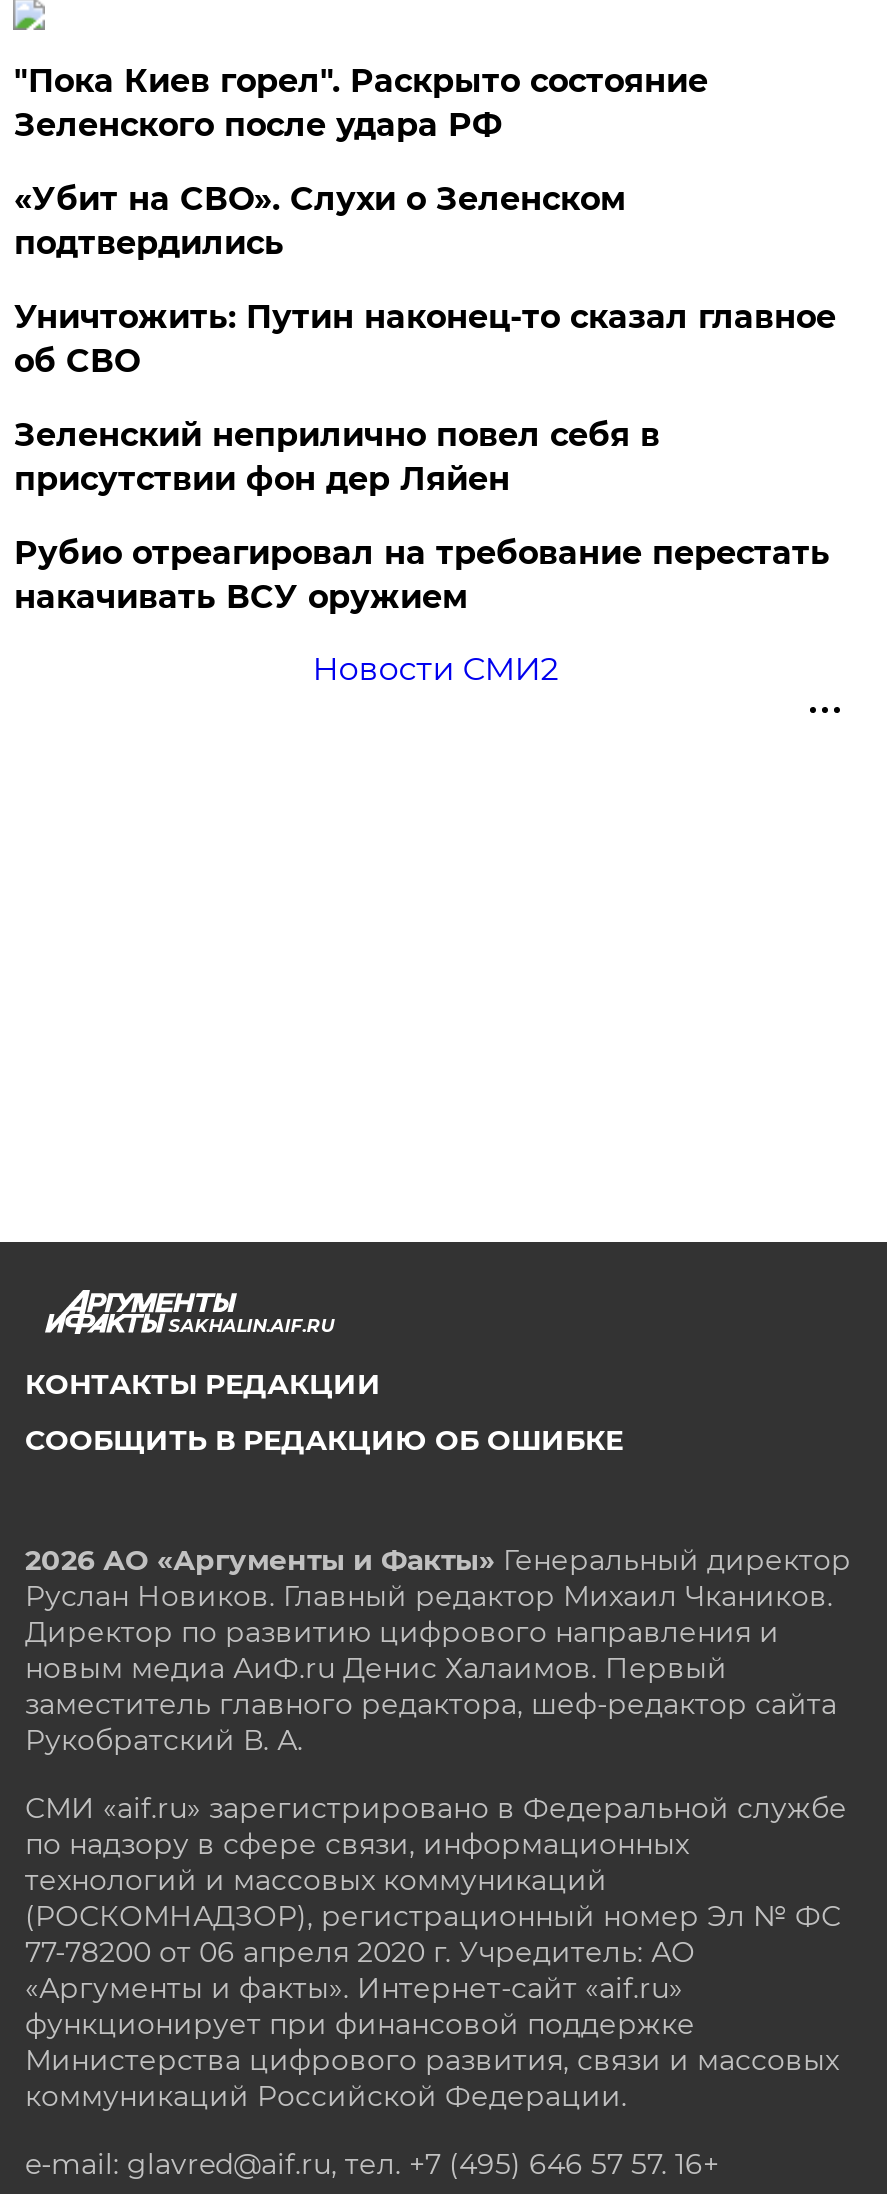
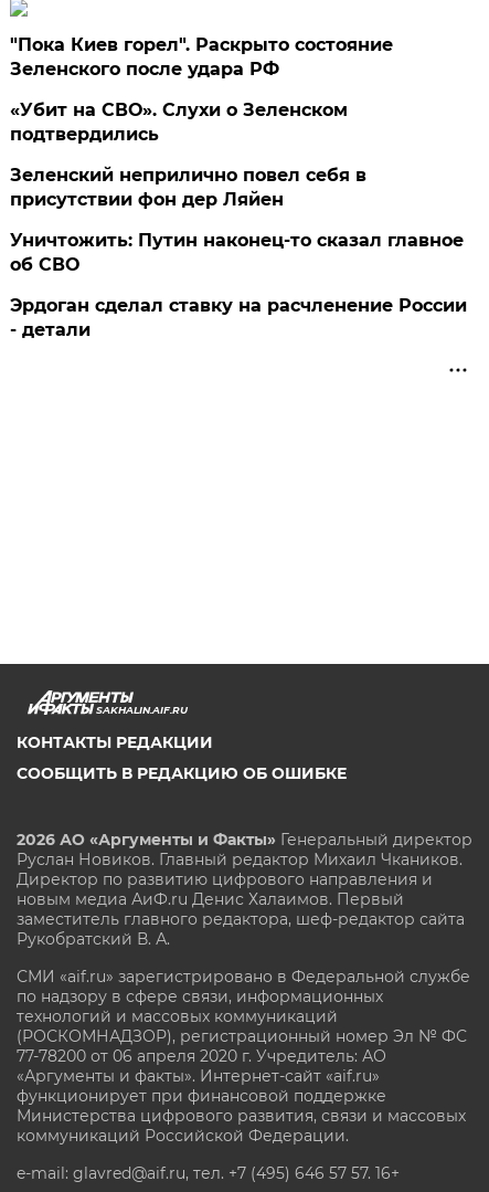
moved down: Уничтожить: Путин наконец-то сказал главное | об СВО

moved up: Зеленский неприлично повел cебя в | присутствии фон дер Ляйен

- Рубио отреагировал на требование перестать
- накачивать ВСУ оружием

- Новости СМИ2
+ Эрдоган сделал ставку на расчленение России
+ - детали
